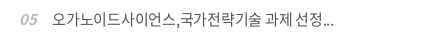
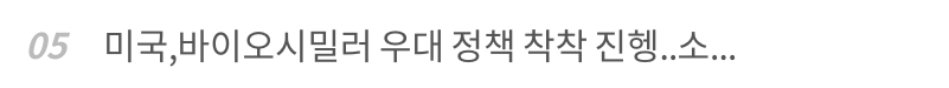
- 오가노이드사이언스,국가전략기술 과제 선정...
+ 미국,바이오시밀러 우대 정책 착착 진헹..소...
